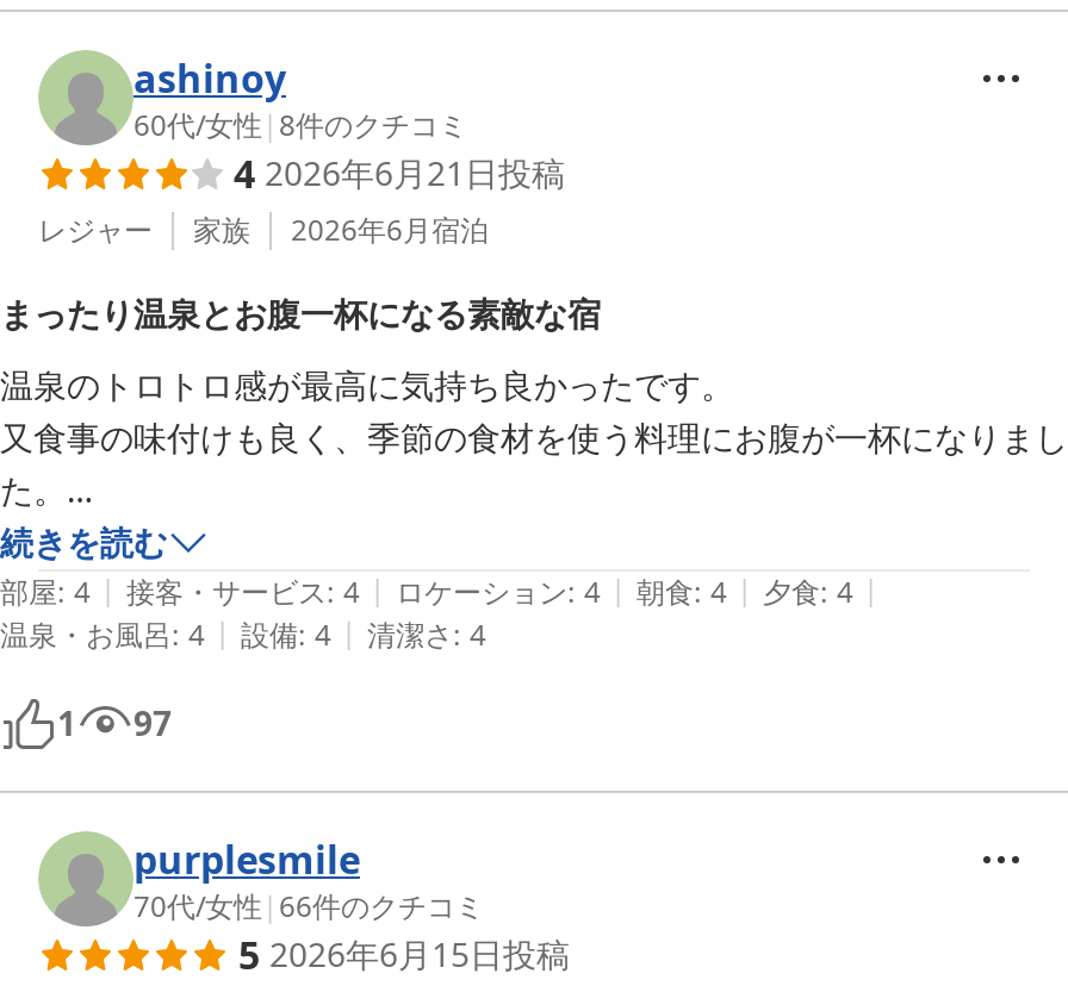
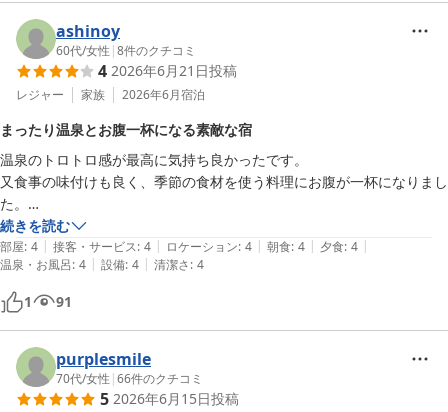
- 1 97
+ 1 91
